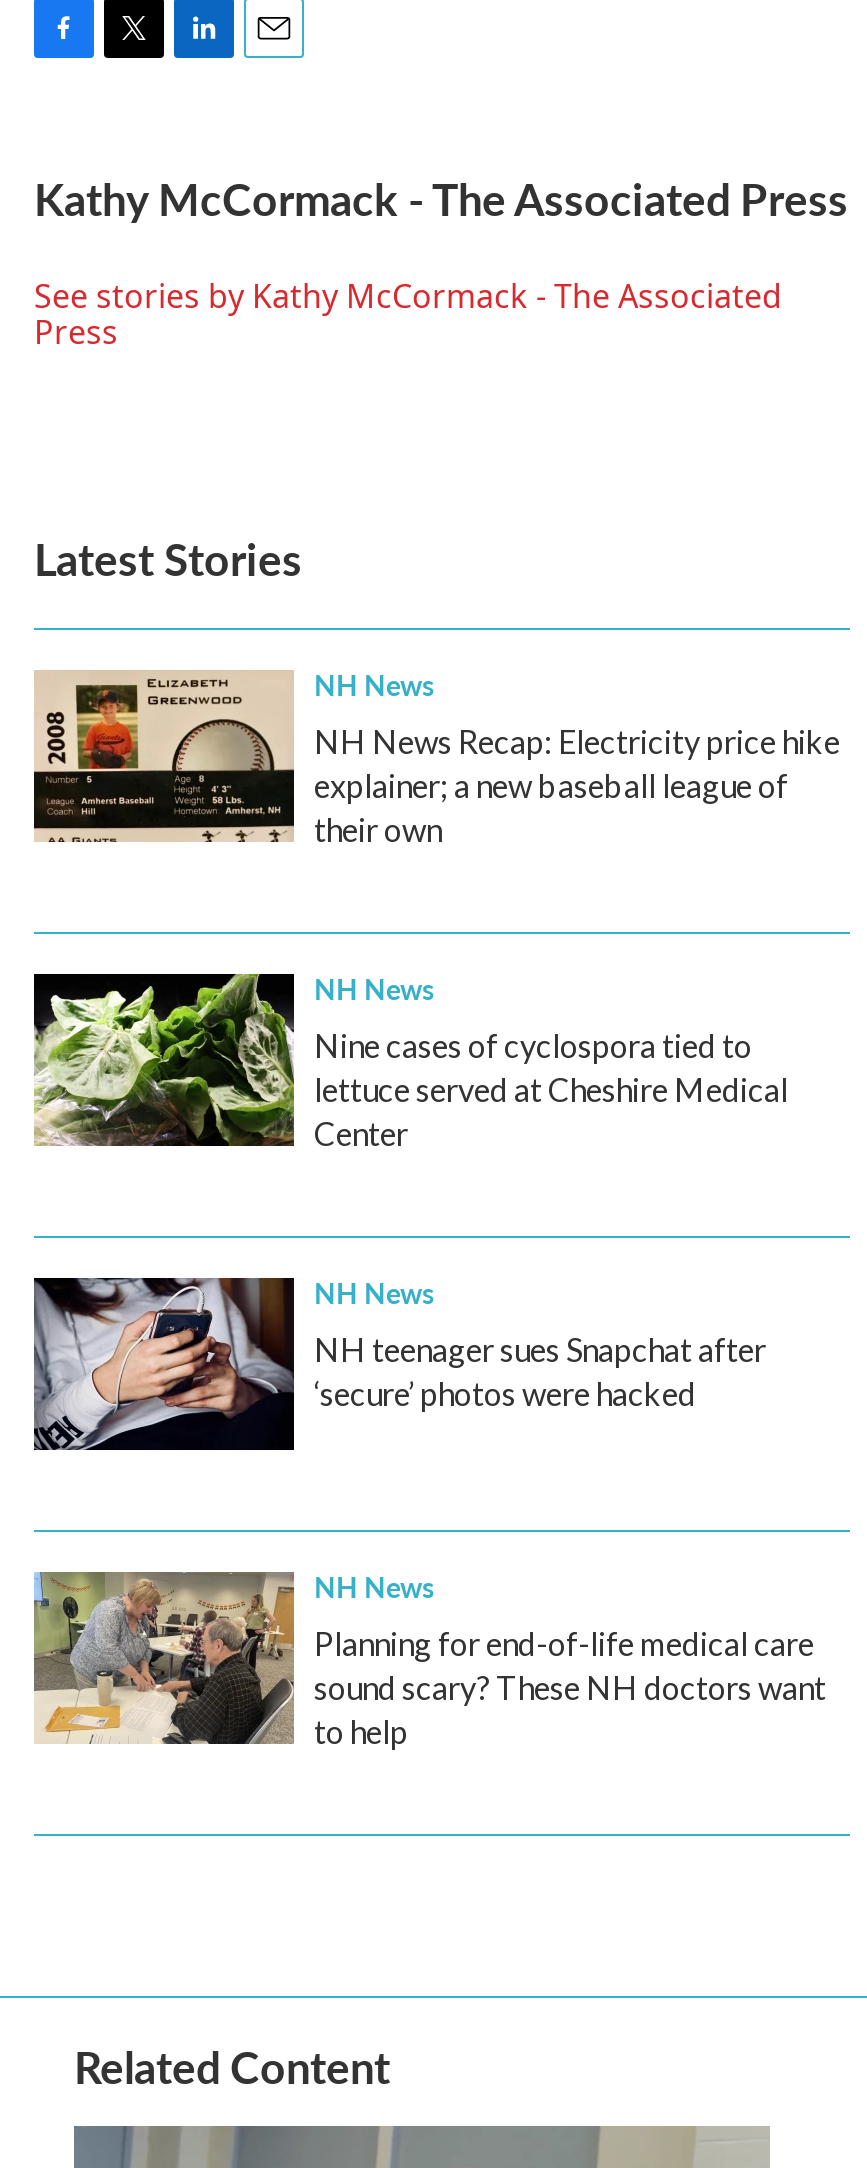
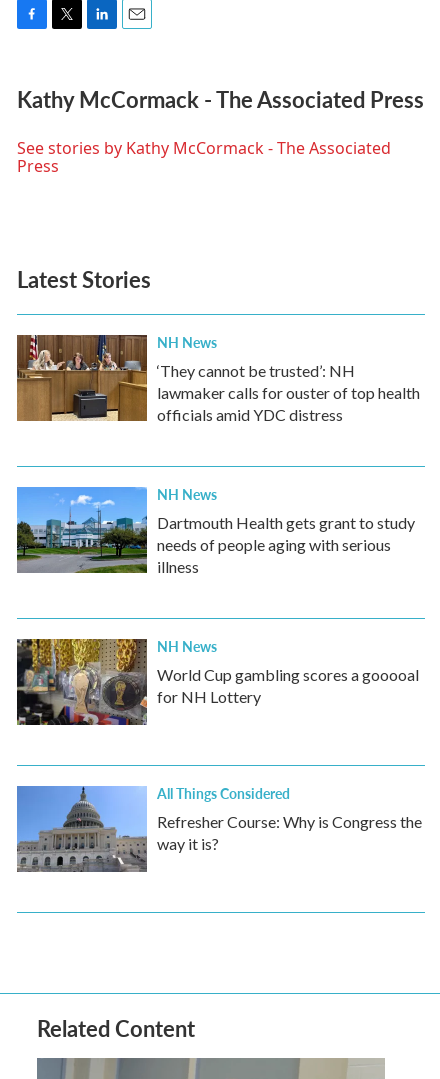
- [image]
- NH News Recap: Electricity price hike
- explainer; a new baseball league of
- their own
+ [image]
+ ‘They cannot be trusted’: NH
+ lawmaker calls for ouster of top health
+ officials amid YDC distress

- [image]
- Nine cases of cyclospora tied to
- lettuce served at Cheshire Medical
- Center
+ [image]
+ Dartmouth Health gets grant to study
+ needs of people aging with serious
+ illness

- [image]
- NH teenager sues Snapchat after
- ‘secure’ photos were hacked
+ [image]
+ World Cup gambling scores a gooooal
+ for NH Lottery

- [image]
- NH News
- Planning for end-of-life medical care
- sound scary? These NH doctors want
- to help
+ [image]
+ All Things Considered
+ Refresher Course: Why is Congress the
+ way it is?
